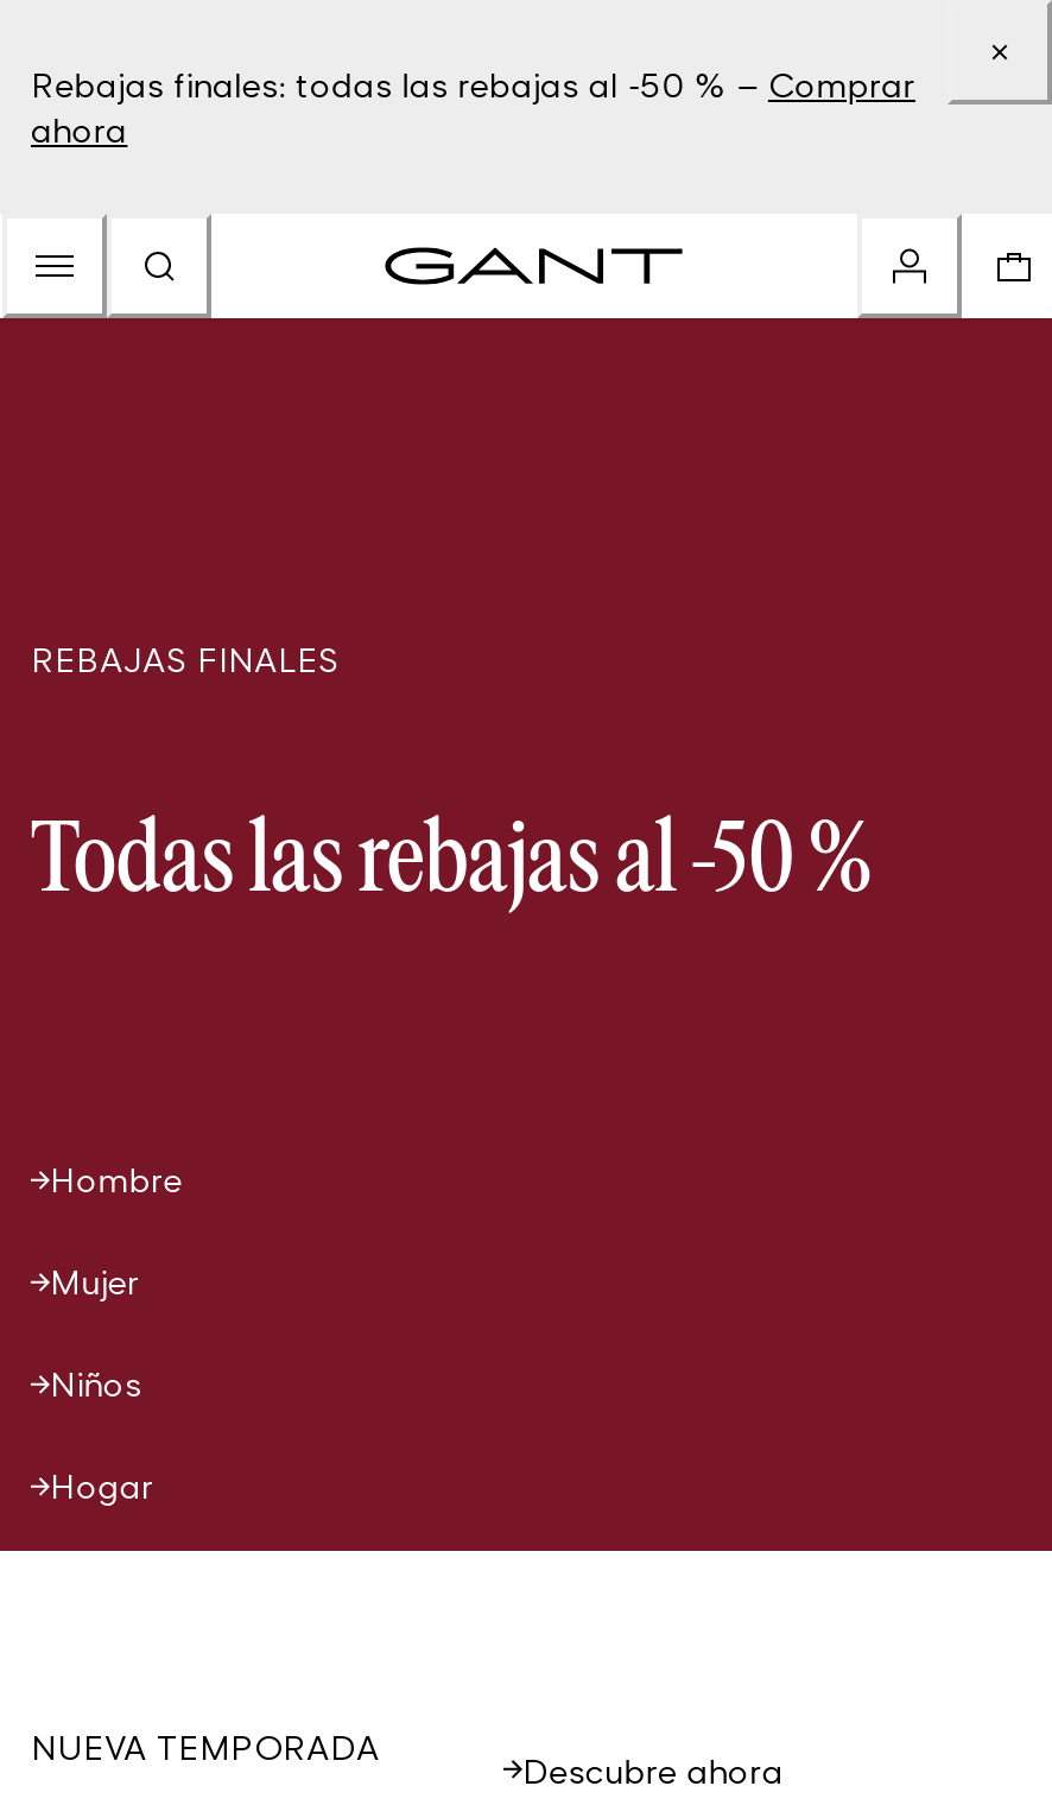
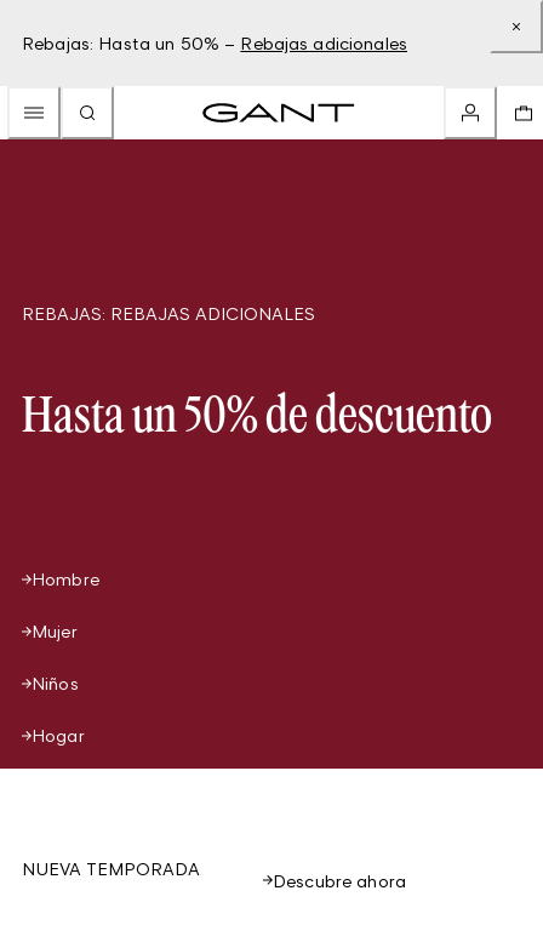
- Rebajas finales: todas las rebajas al -50 % – Comprar
- ahora
+ Rebajas: Hasta un 50% – Rebajas adicionales

- REBAJAS FINALES
+ REBAJAS: REBAJAS ADICIONALES

- Todas las rebajas al -50 %
+ Hasta un 50% de descuento
